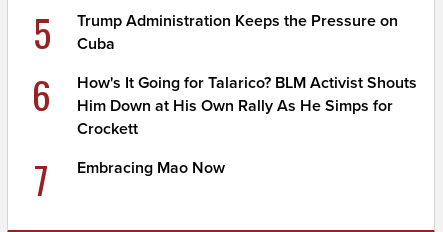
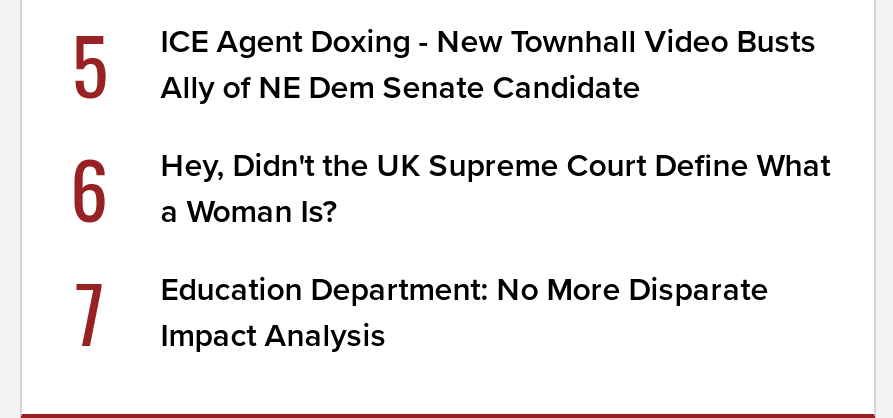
- Trump Administration Keeps the Pressure on
- Cuba
+ ICE Agent Doxing - New Townhall Video Busts
+ Ally of NE Dem Senate Candidate

- How's It Going for Talarico? BLM Activist Shouts
- Him Down at His Own Rally As He Simps for
- Crockett
+ Hey, Didn't the UK Supreme Court Define What
+ a Woman Is?

- Embracing Mao Now
+ Education Department: No More Disparate
+ Impact Analysis
